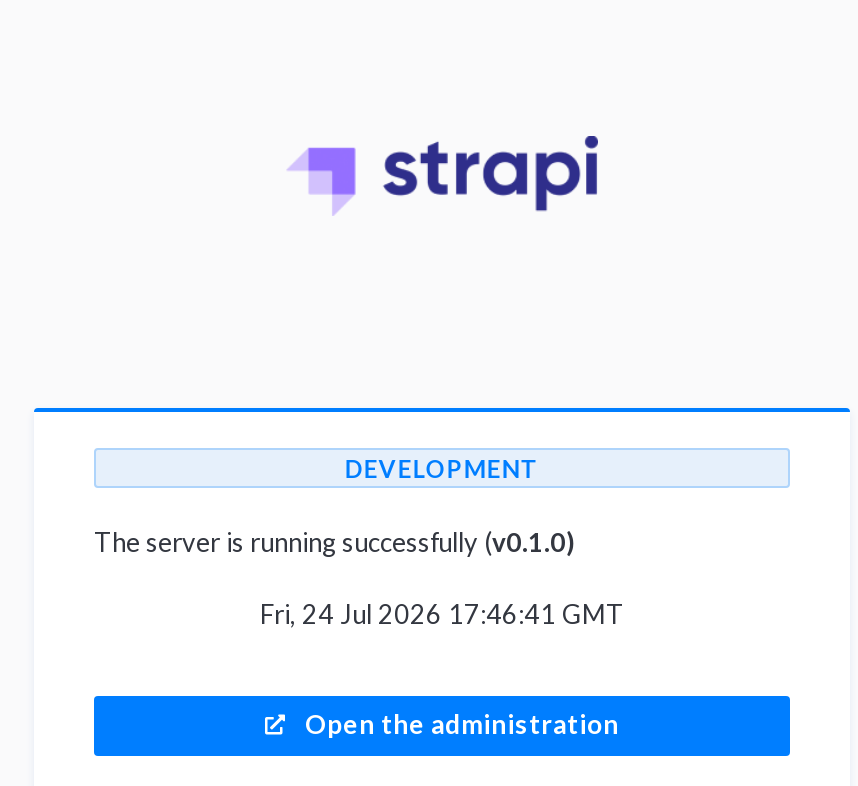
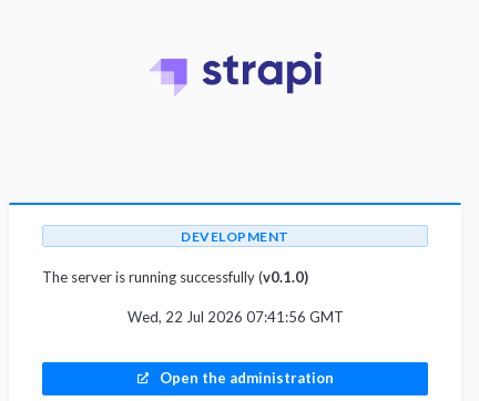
- Fri, 24 Jul 2026 17:46:41 GMT
+ Wed, 22 Jul 2026 07:41:56 GMT
